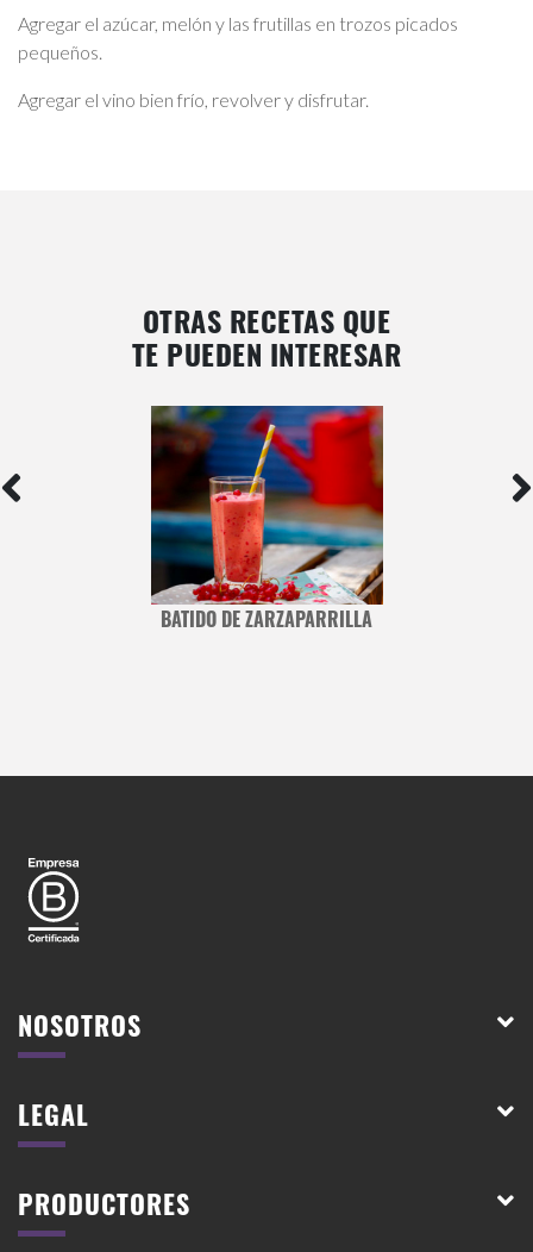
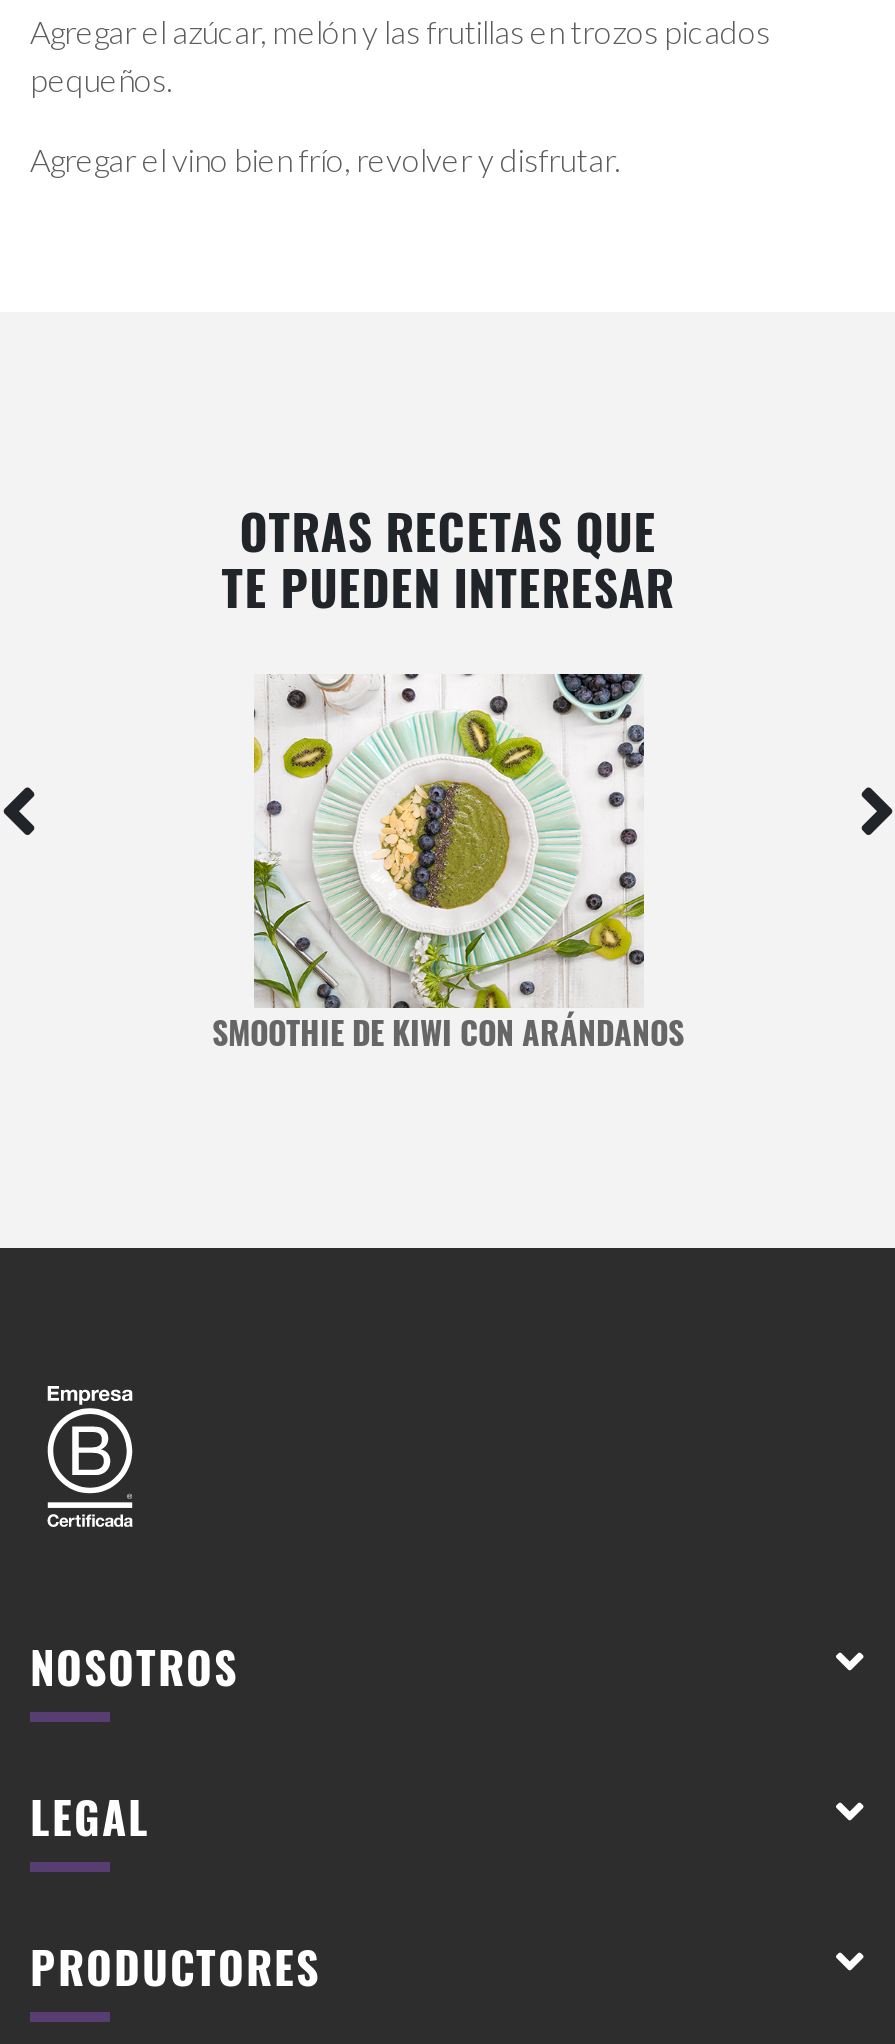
- [image]
- BATIDO DE ZARZAPARRILLA
+ [image]
+ SMOOTHIE DE KIWI CON ARÁNDANOS
